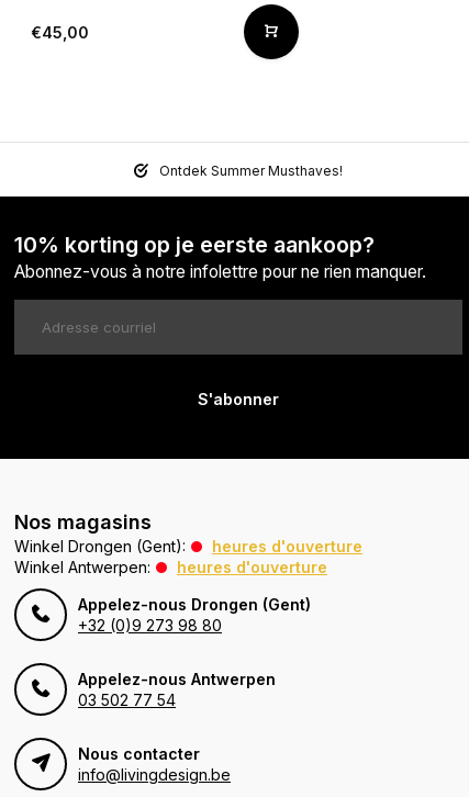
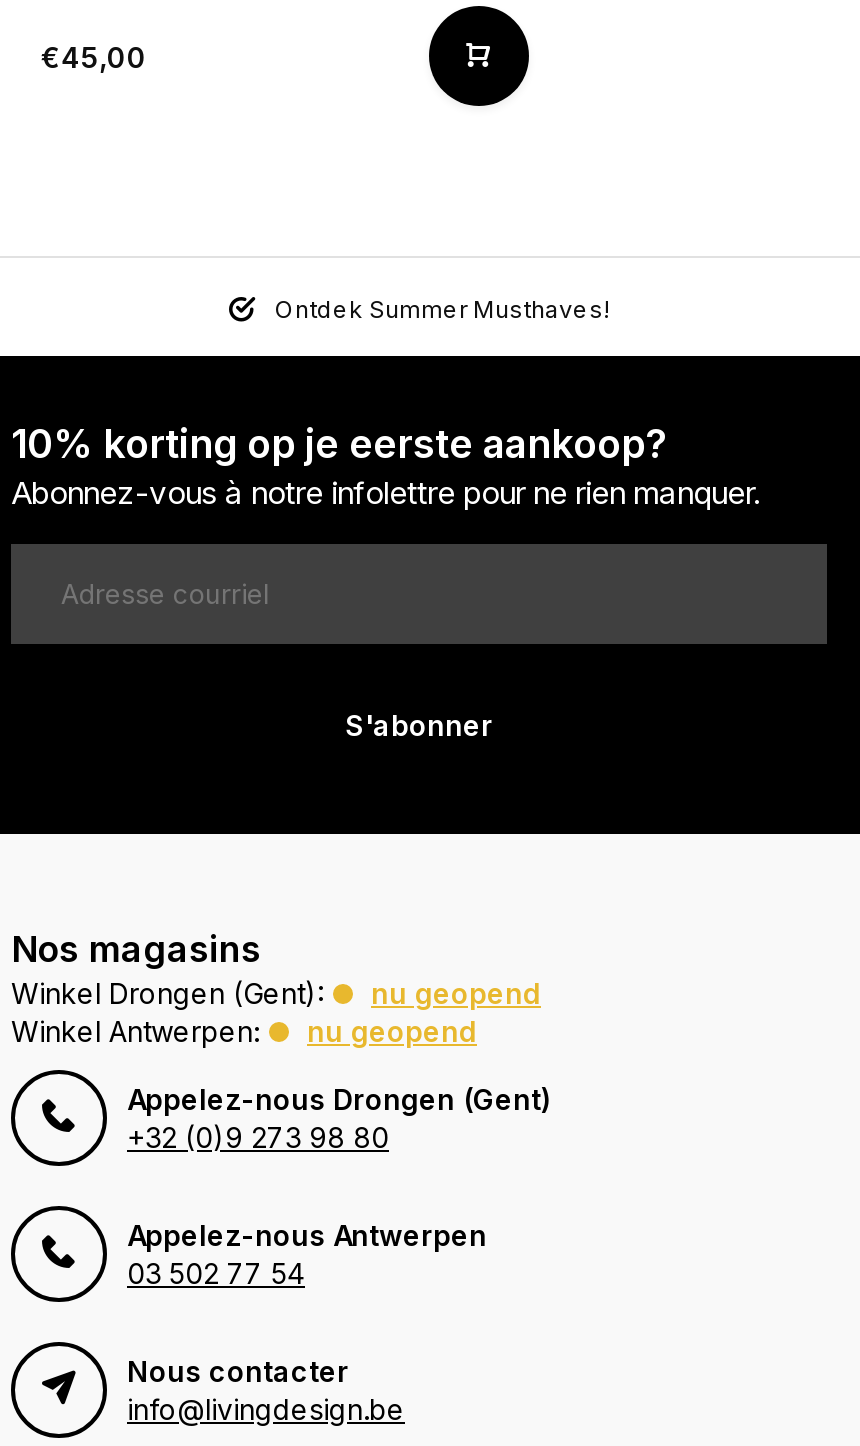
- heures d'ouverture
+ nu geopend

- heures d'ouverture
+ nu geopend
